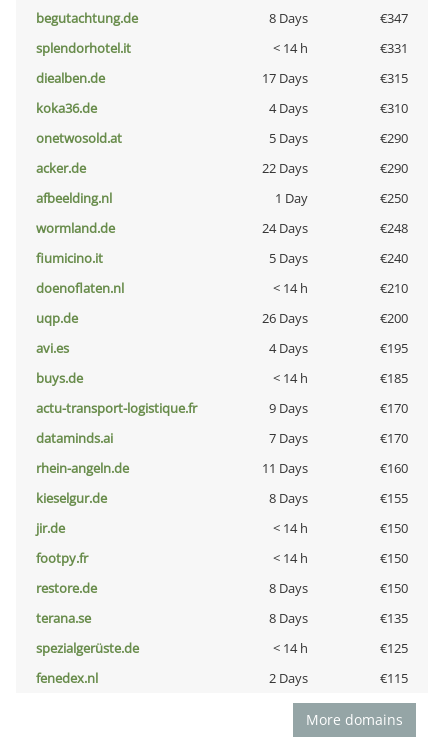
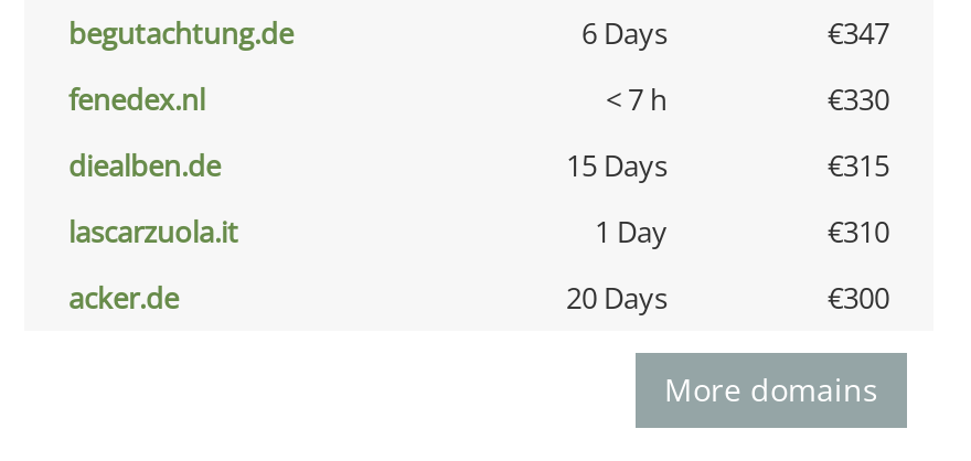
- 8 Days
+ 6 Days

- splendorhotel.it
- < 14 h
- €331
+ fenedex.nl
+ < 7 h
+ €330

- 17 Days
+ 15 Days

- koka36.de
- 4 Days
+ lascarzuola.it
+ 1 Day

- onetwosold.at
- 5 Days
- €290

- 22 Days
- €290
- afbeelding.nl
- 1 Day
- €250
- wormland.de
- 24 Days
- €248
- fiumicino.it
- 5 Days
- €240
- doenoflaten.nl
- < 14 h
- €210
- uqp.de
- 26 Days
- €200
- avi.es
- 4 Days
- €195
- buys.de
- < 14 h
- €185
- actu-transport-logistique.fr
- 9 Days
- €170
- dataminds.ai
- 7 Days
- €170
- rhein-angeln.de
- 11 Days
- €160
- kieselgur.de
- 8 Days
- €155
- jir.de
- < 14 h
- €150
- footpy.fr
- < 14 h
- €150
- restore.de
- 8 Days
- €150
- terana.se
- 8 Days
- €135
- spezialgerüste.de
- < 14 h
- €125
- fenedex.nl
- 2 Days
- €115
+ 20 Days
+ €300
